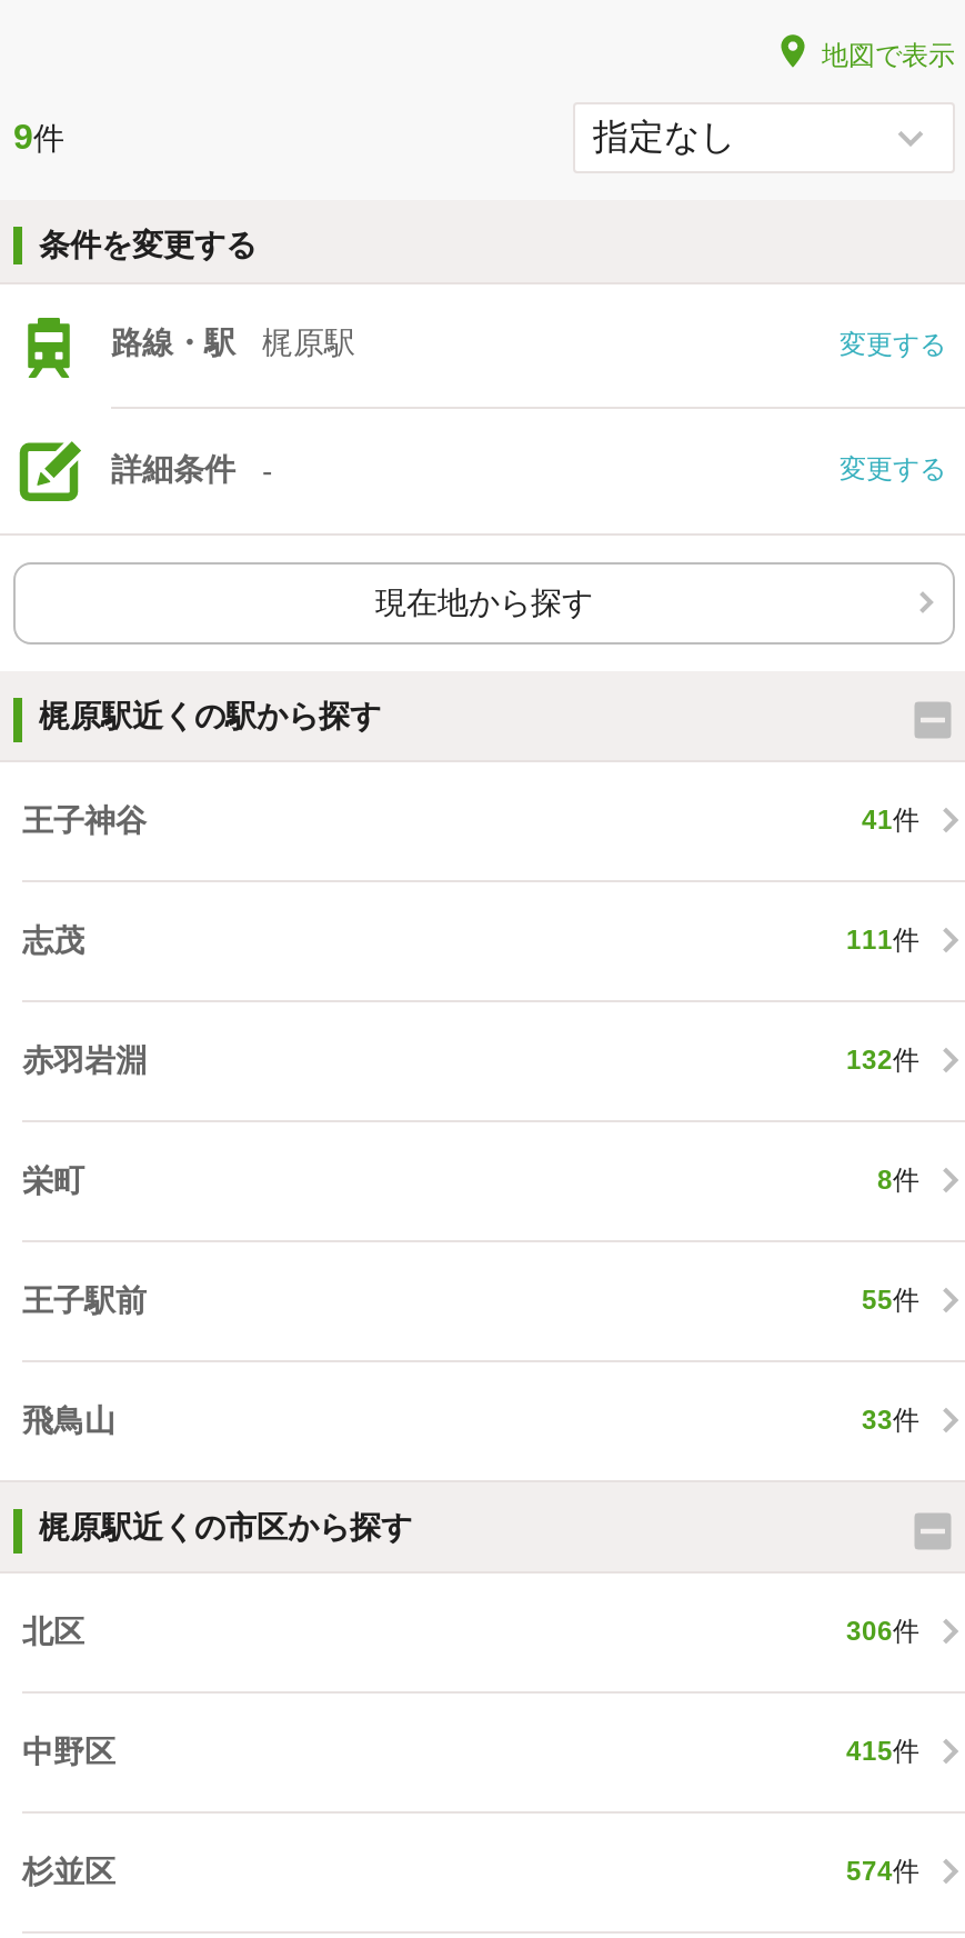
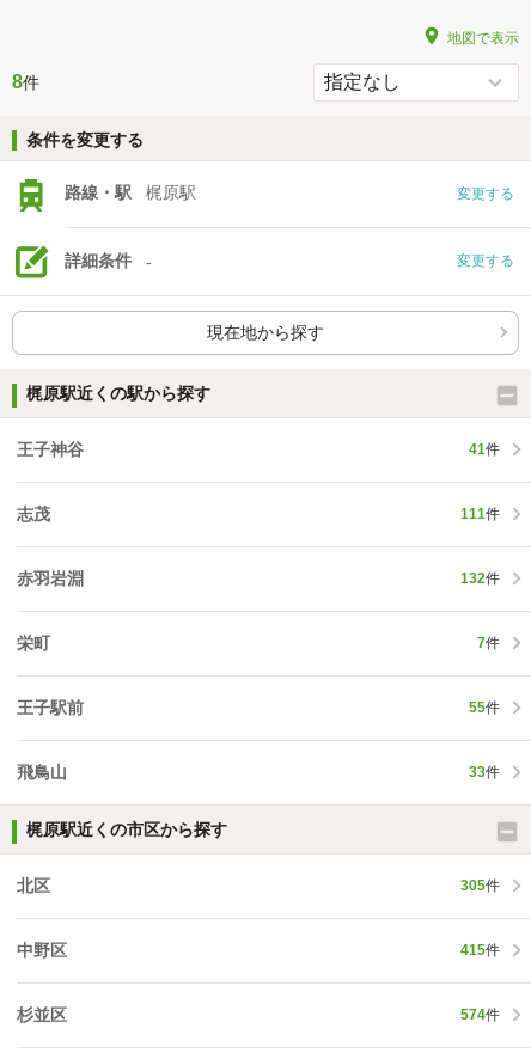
- 9件
+ 8件

- 8件
+ 7件

- 306件
+ 305件
